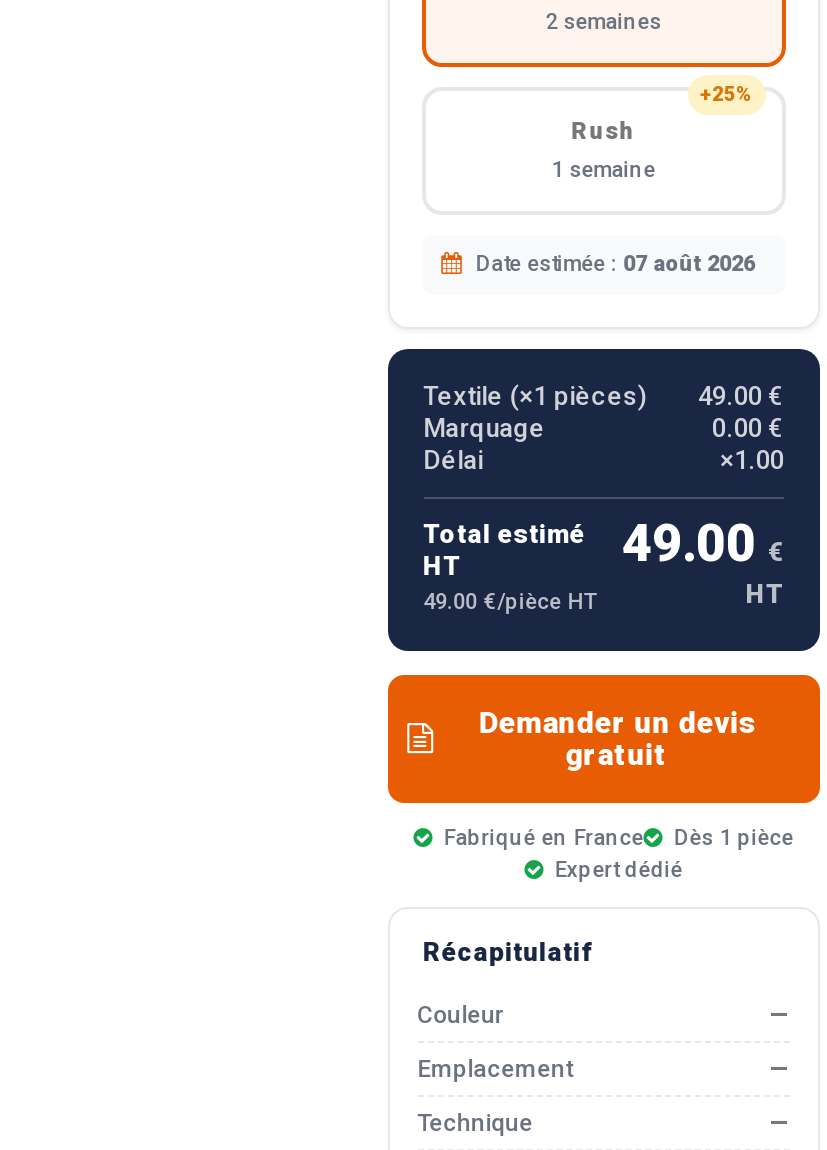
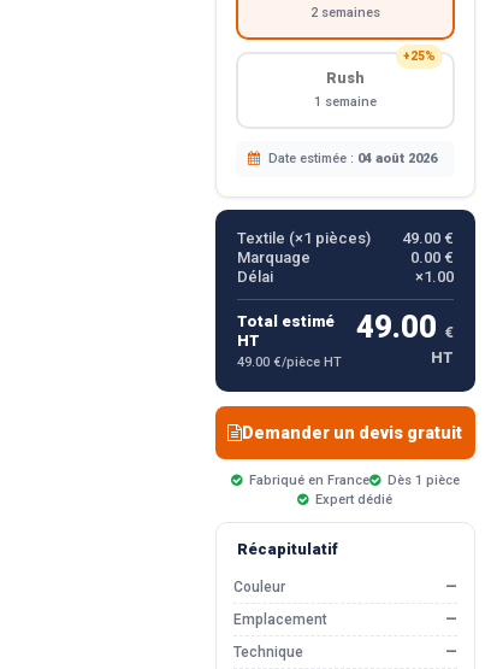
- Date estimée : 07 août 2026
+ Date estimée : 04 août 2026
